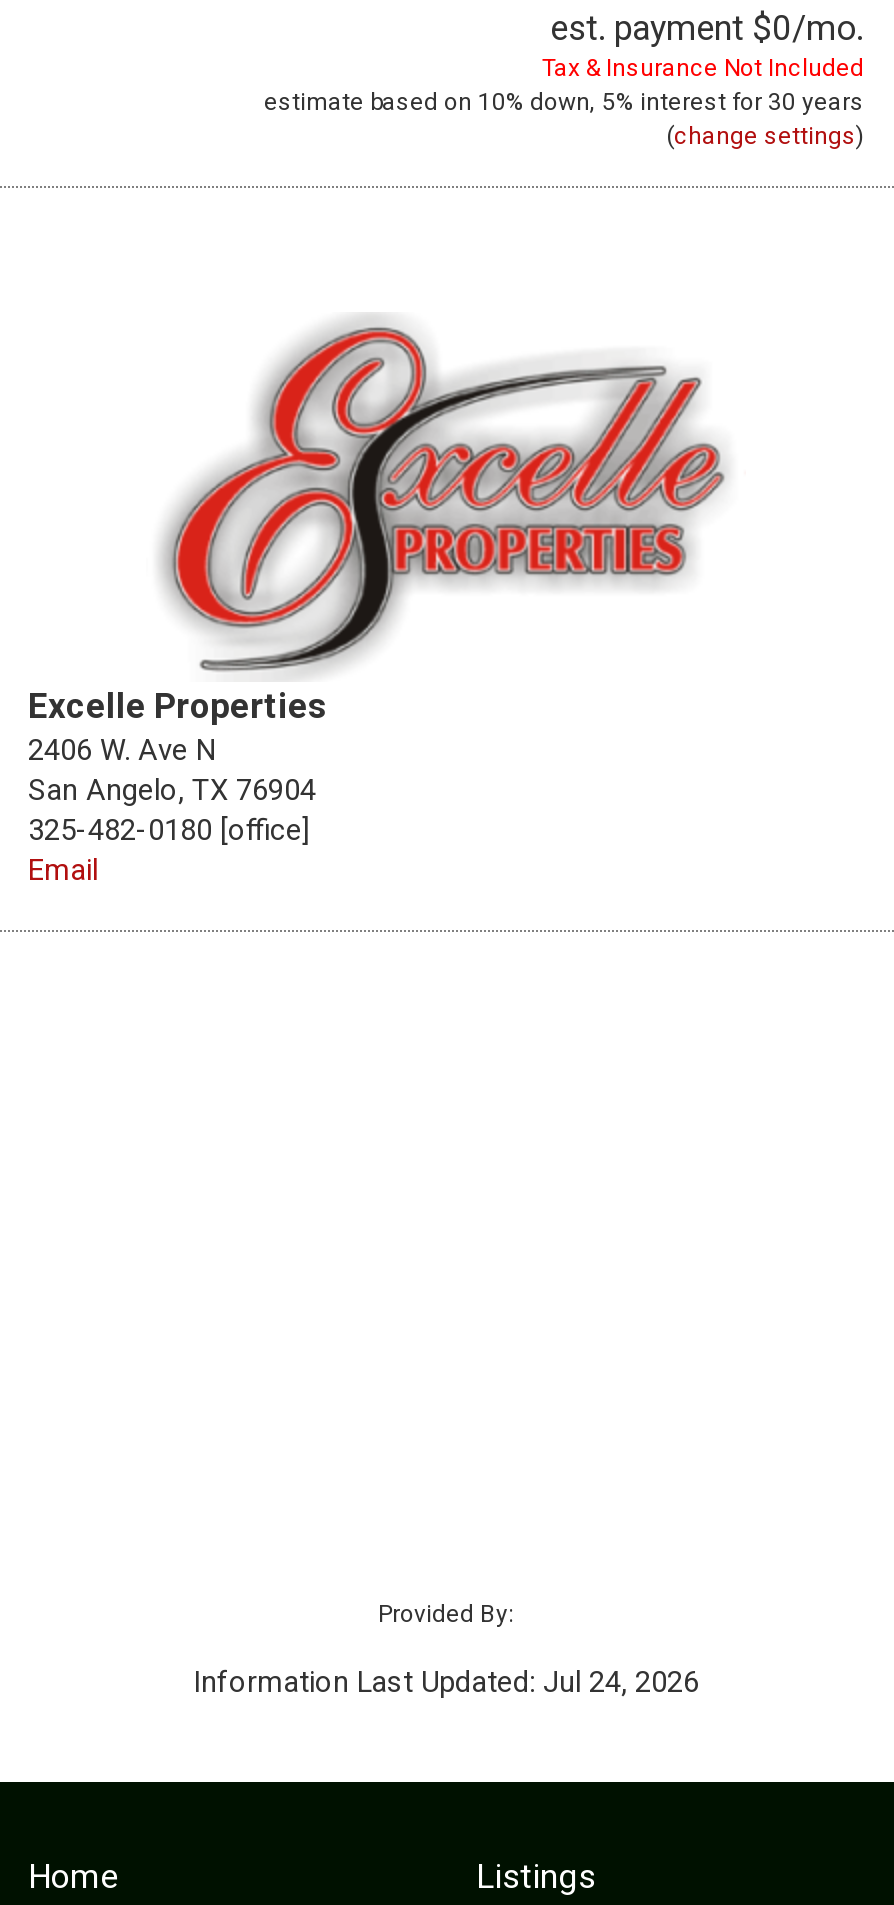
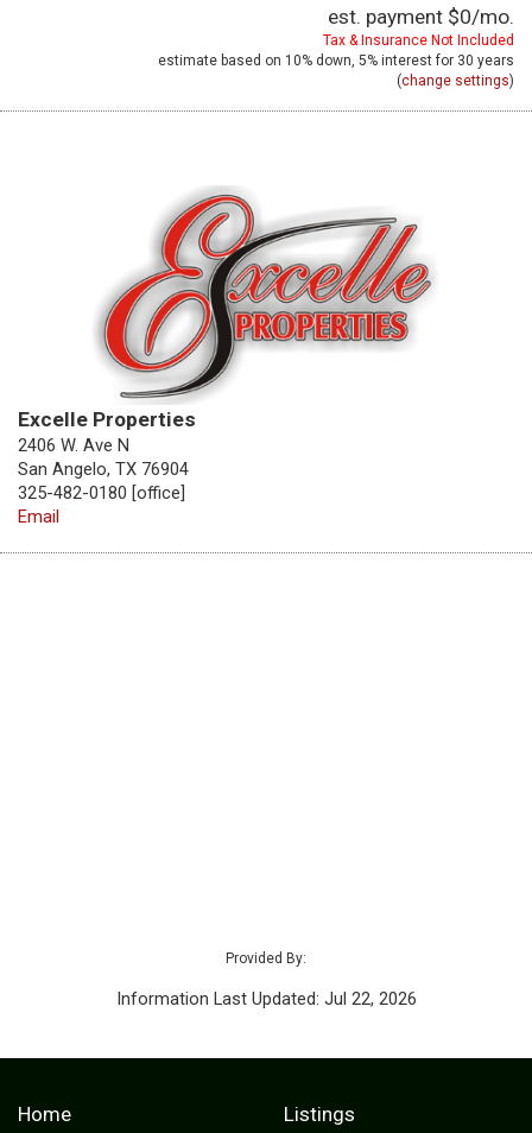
- Information Last Updated: Jul 24, 2026
+ Information Last Updated: Jul 22, 2026
